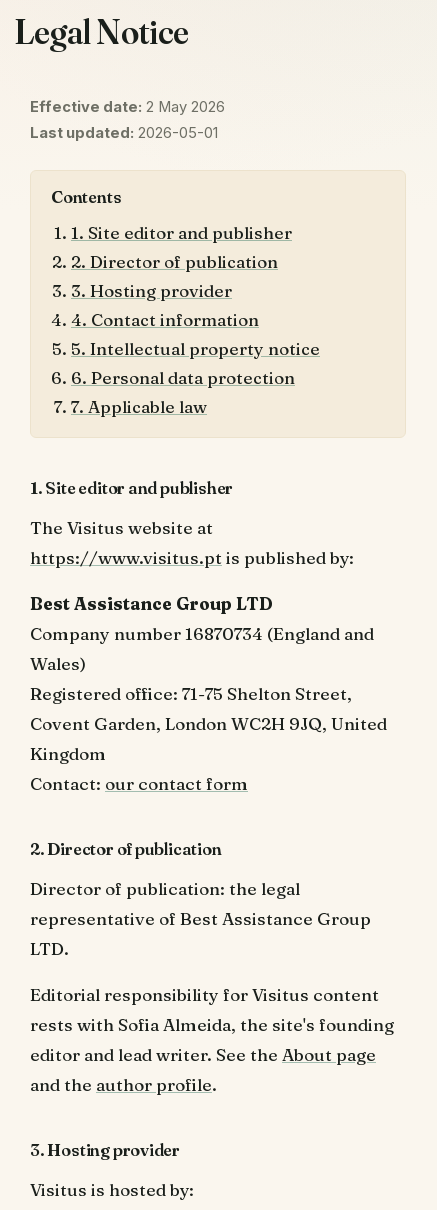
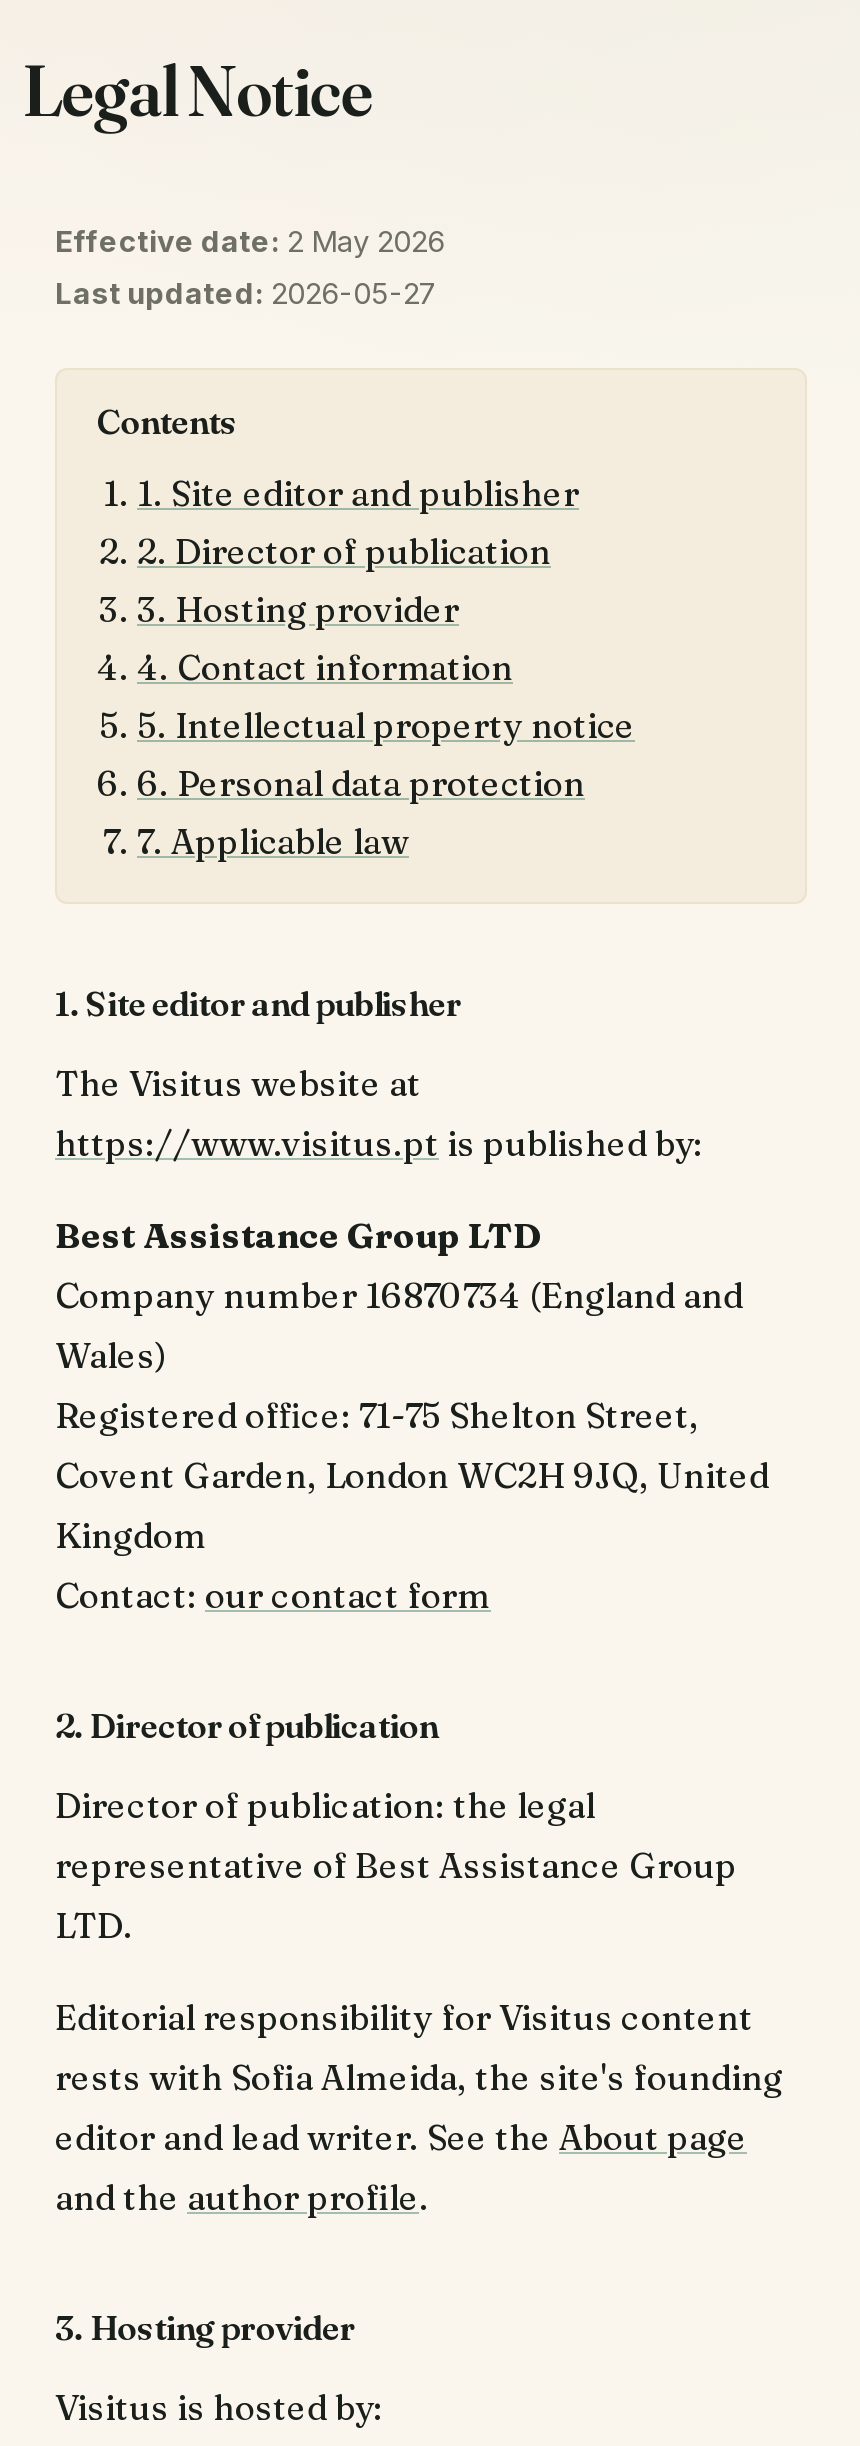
- Last updated: 2026-05-01
+ Last updated: 2026-05-27
